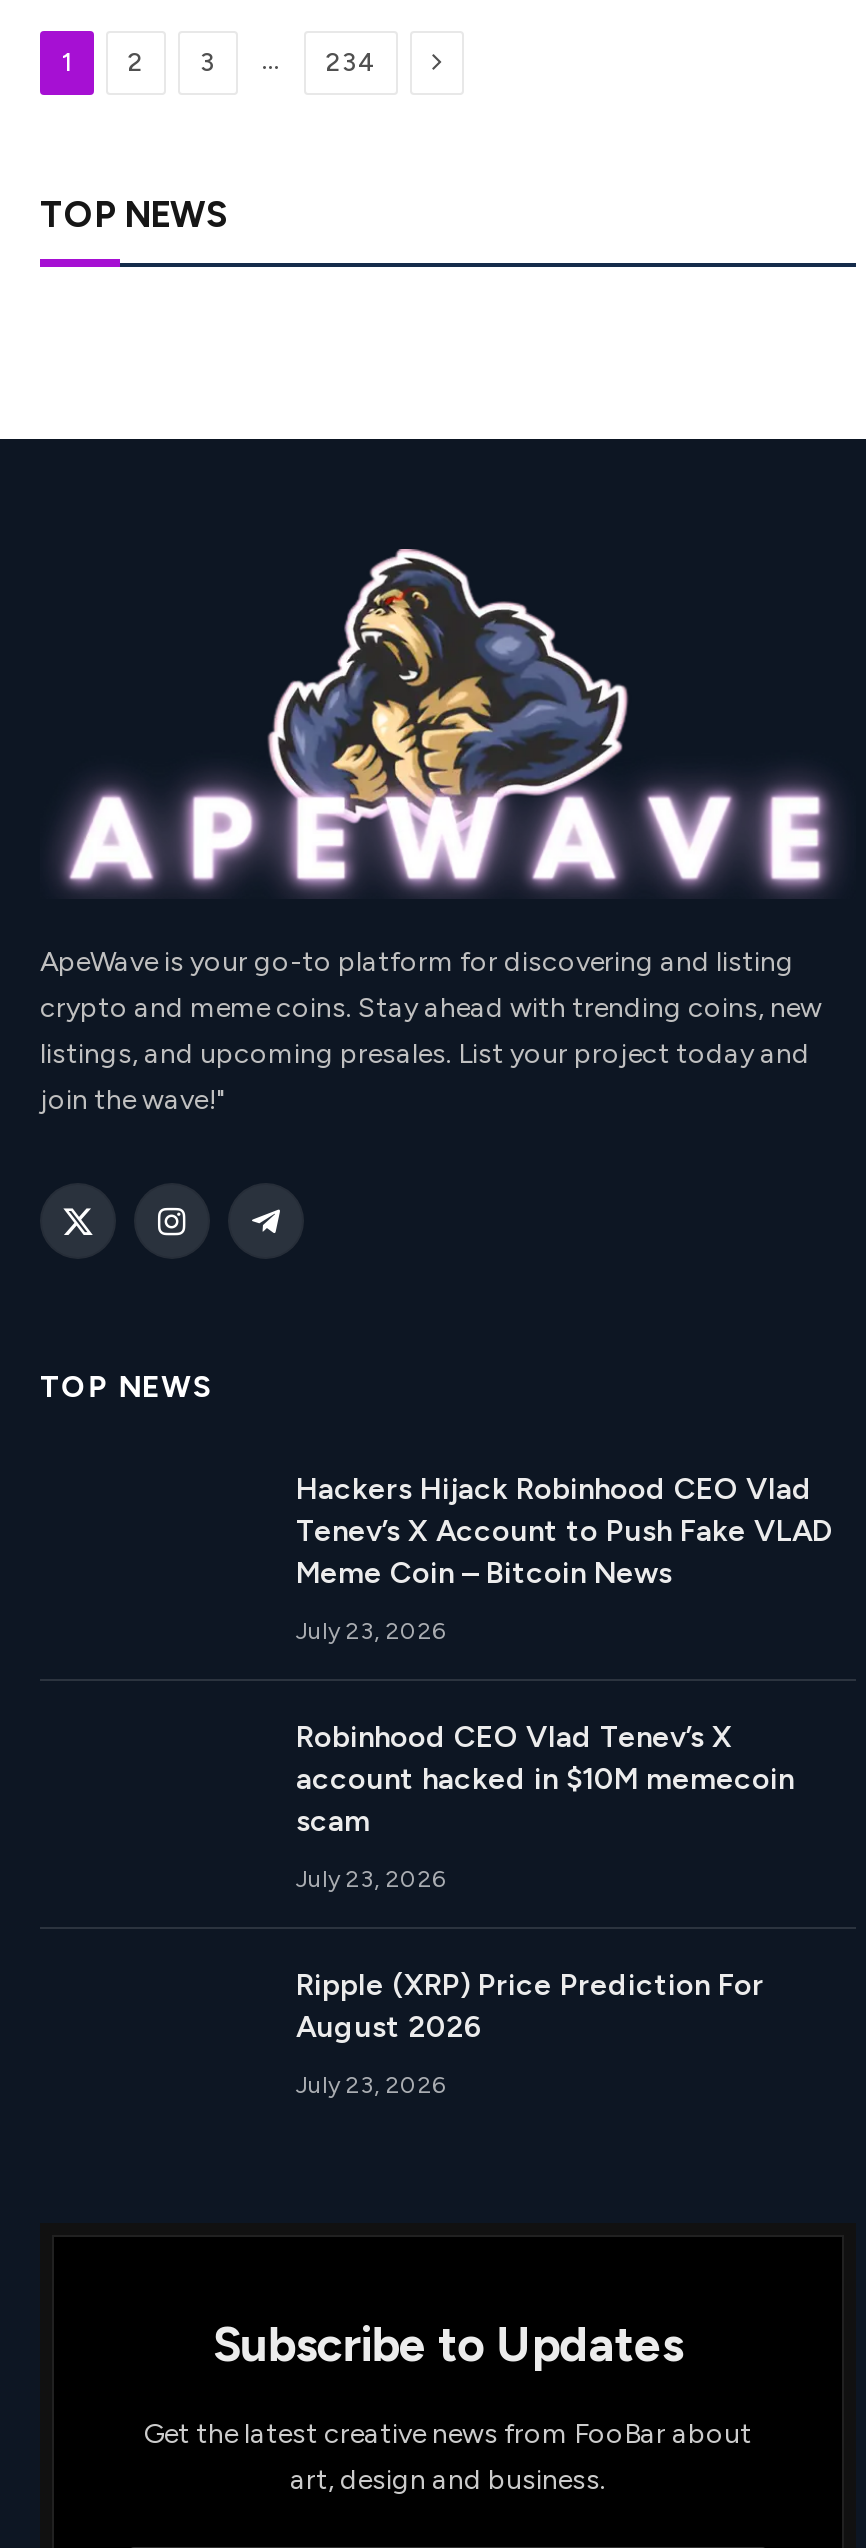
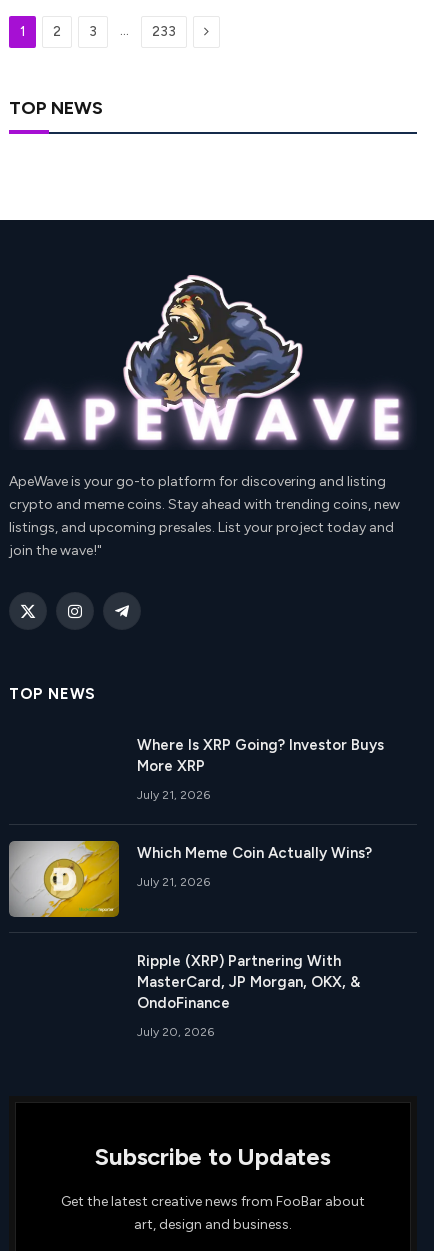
- 234
+ 233

+ [image]

- Hackers Hijack Robinhood CEO Vlad
- Tenev’s X Account to Push Fake VLAD
- Meme Coin – Bitcoin News
+ Where Is XRP Going? Investor Buys
+ More XRP

- July 23, 2026
+ July 21, 2026

- Robinhood CEO Vlad Tenev’s X
- account hacked in $10M memecoin
- scam
+ Which Meme Coin Actually Wins?

- July 23, 2026
+ July 21, 2026

- Ripple (XRP) Price Prediction For
- August 2026
+ Ripple (XRP) Partnering With
+ MasterCard, JP Morgan, OKX, &
+ OndoFinance

- July 23, 2026
+ July 20, 2026
